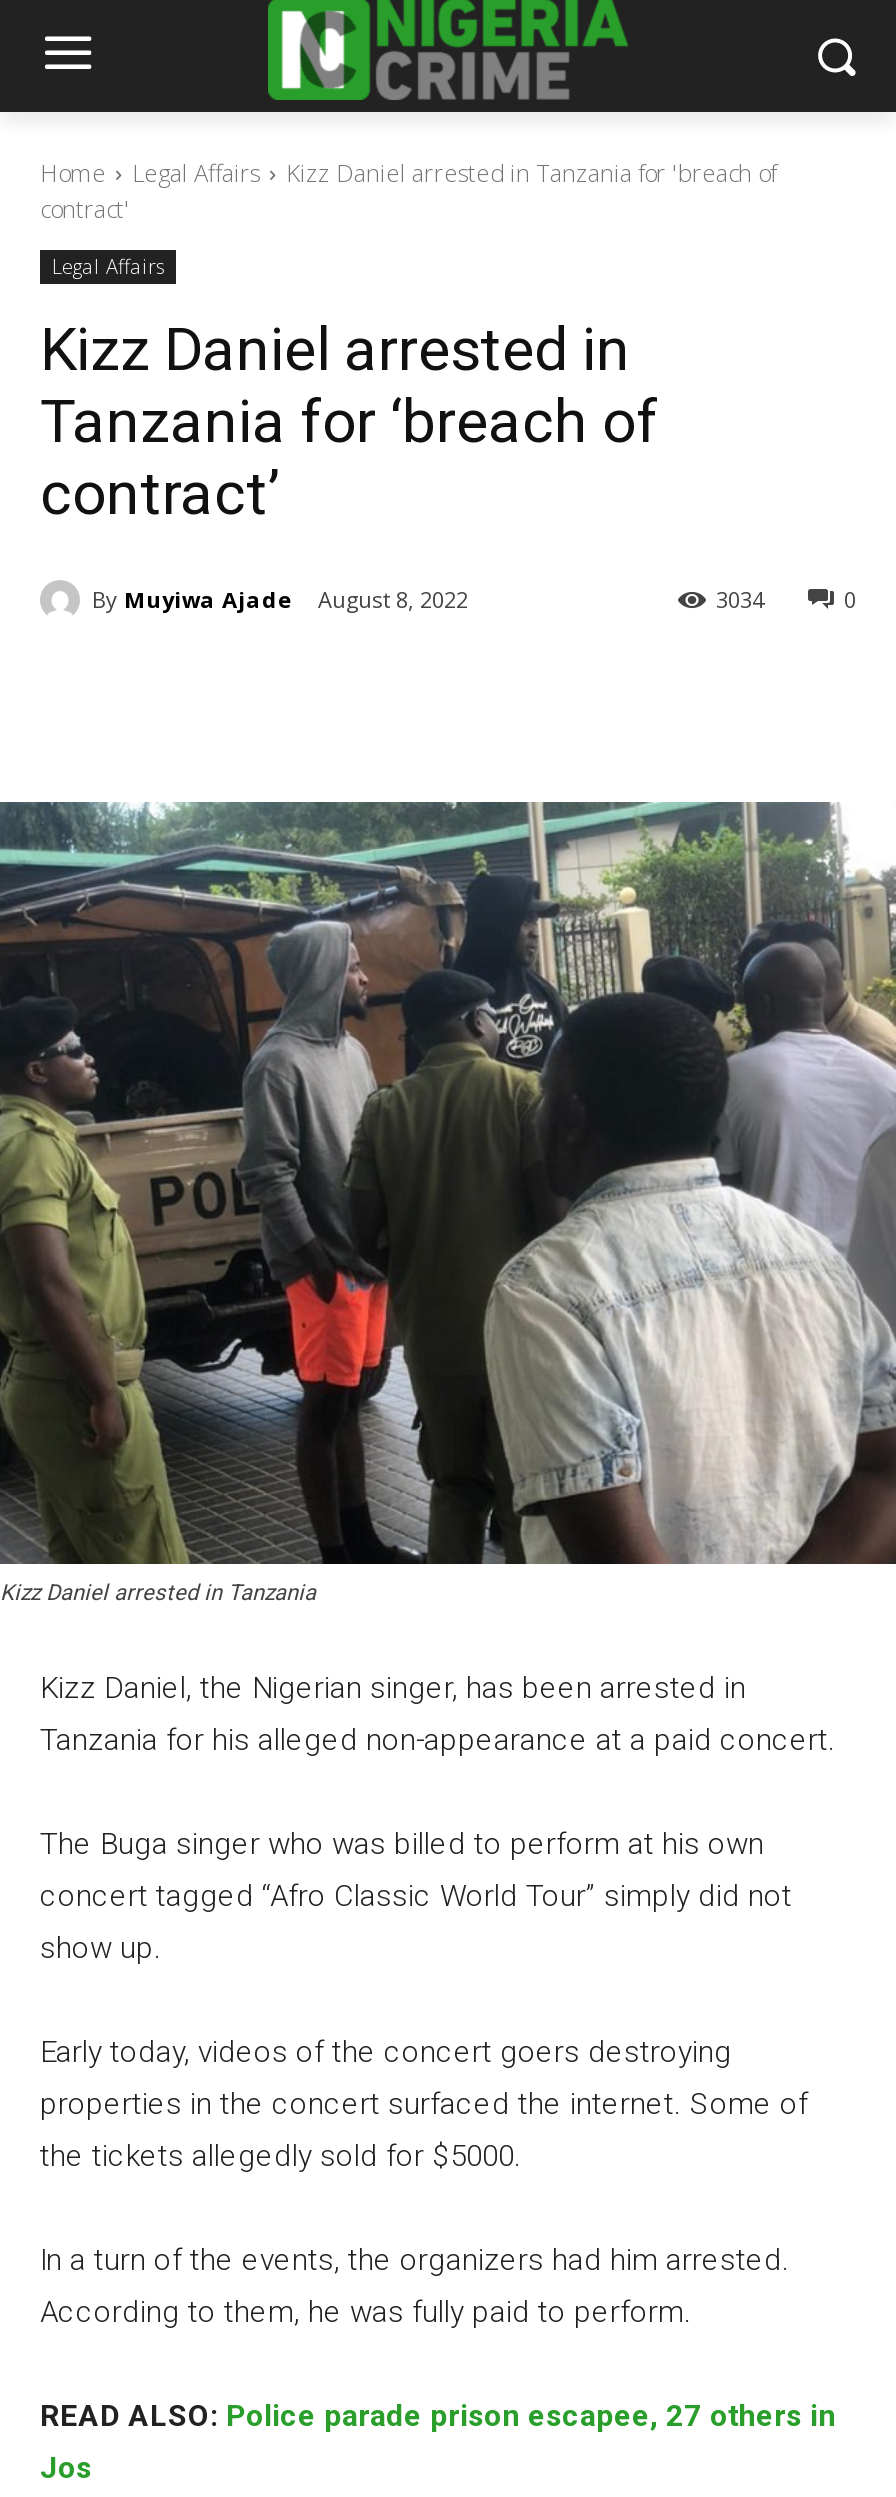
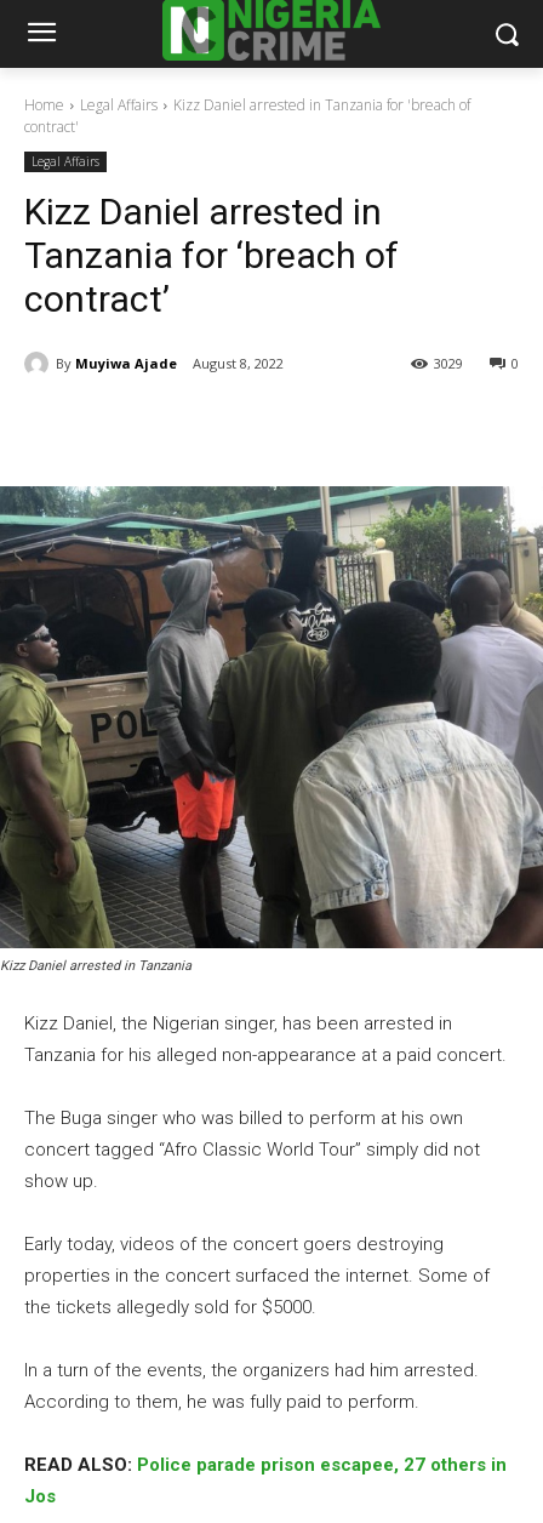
- 3034
+ 3029
